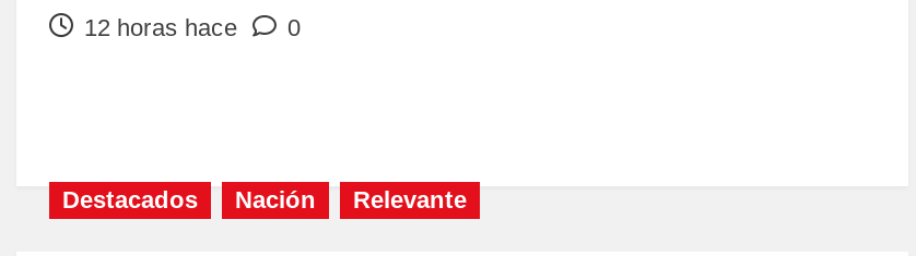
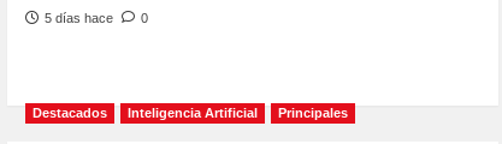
- 12 horas hace 0
+ 5 días hace 0

- Nación
- Relevante
+ Inteligencia Artificial
+ Principales
